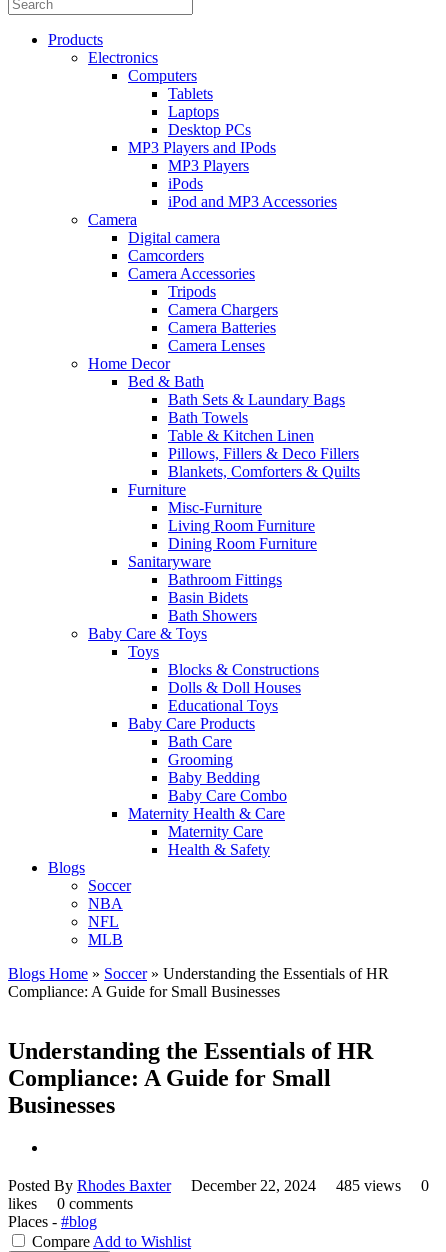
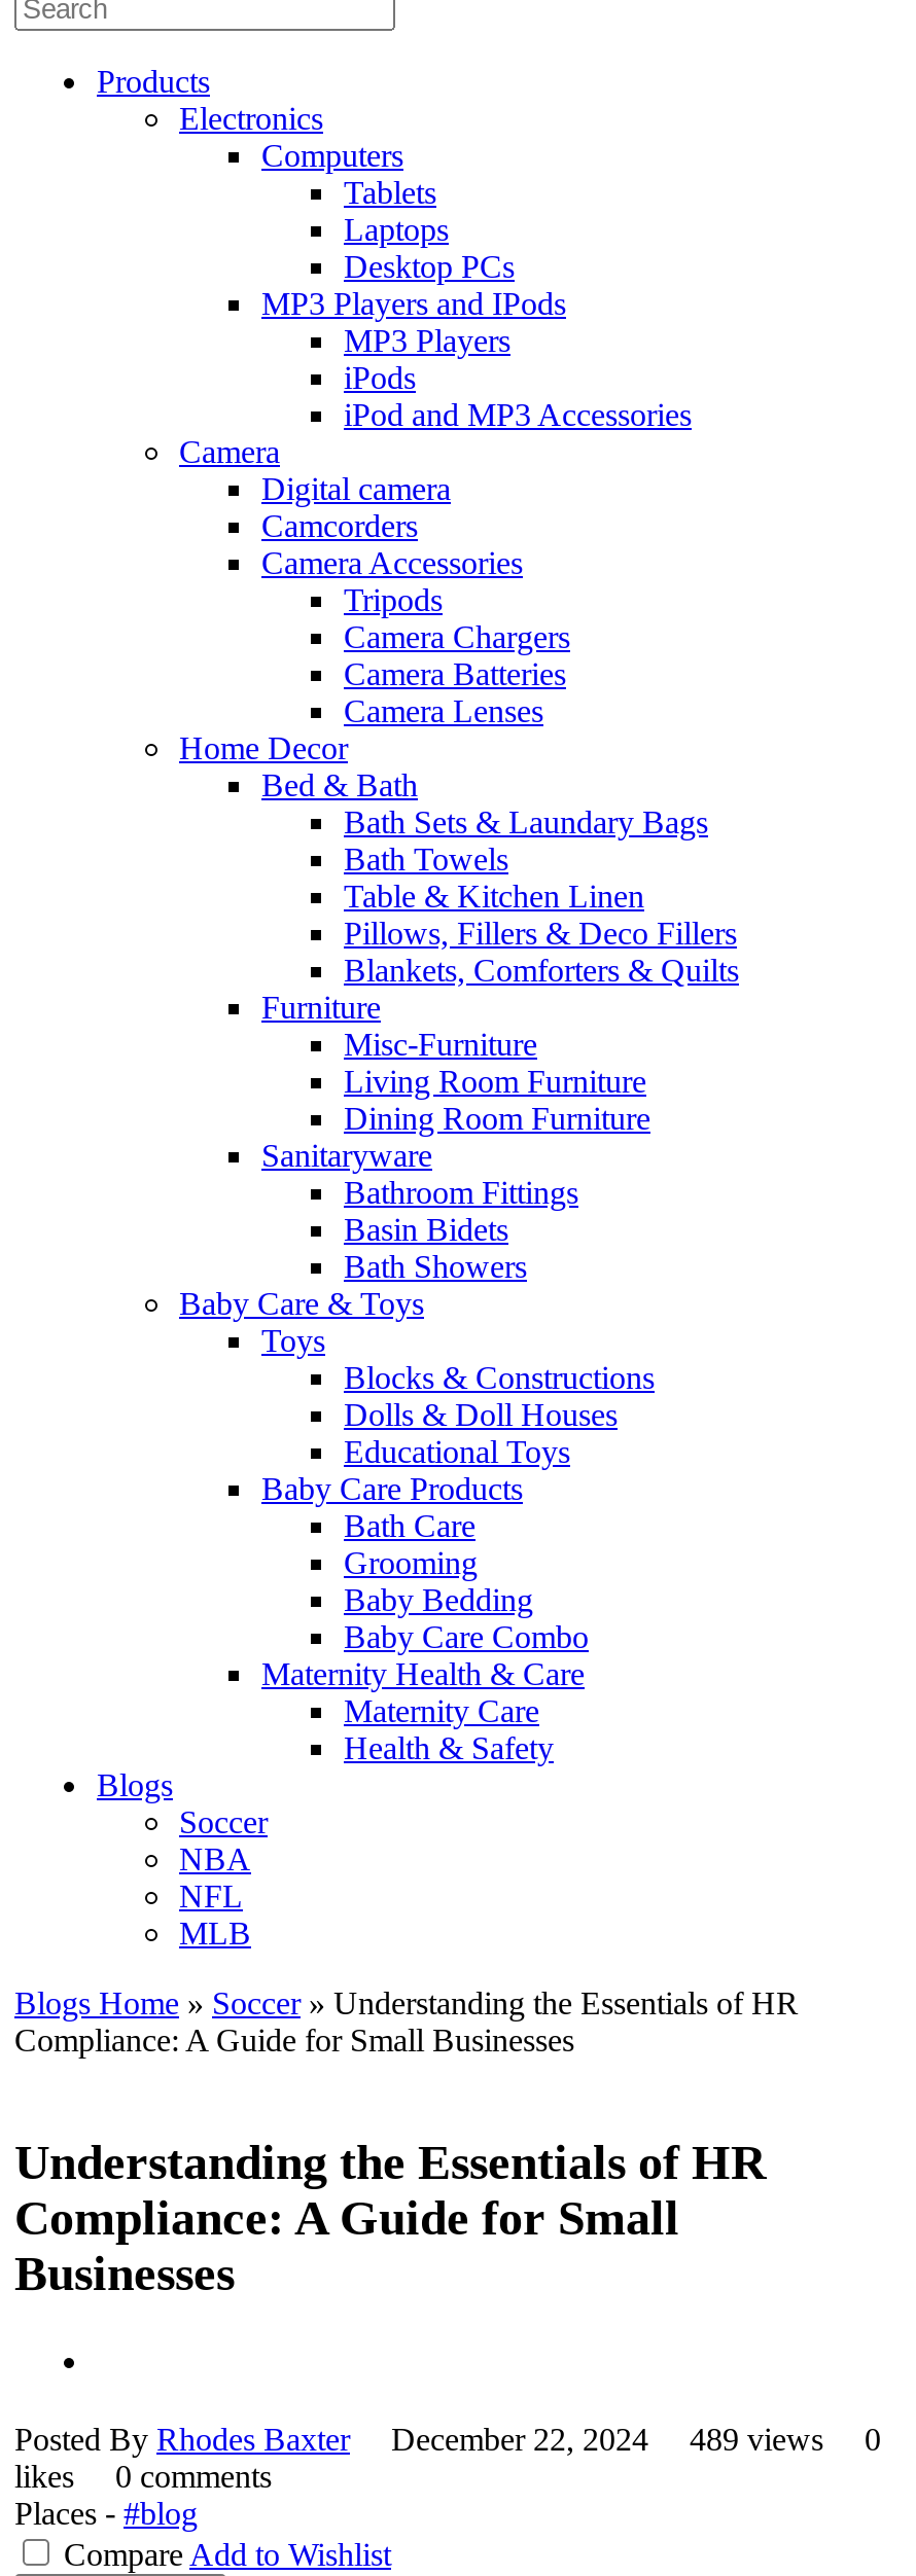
- Posted By Rhodes Baxter December 22, 2024 485 views 0
+ Posted By Rhodes Baxter December 22, 2024 489 views 0
